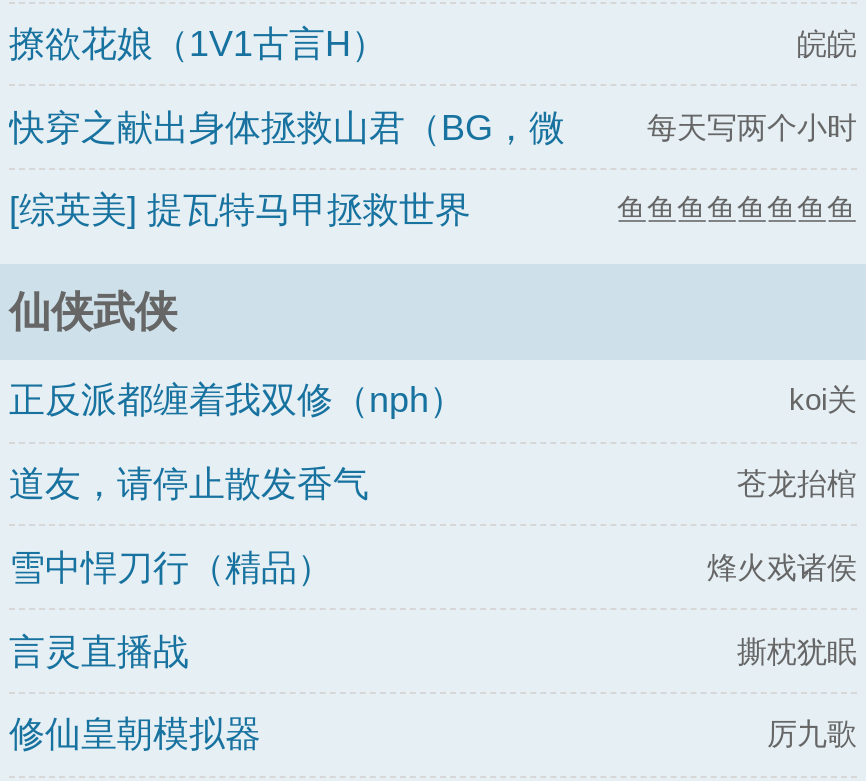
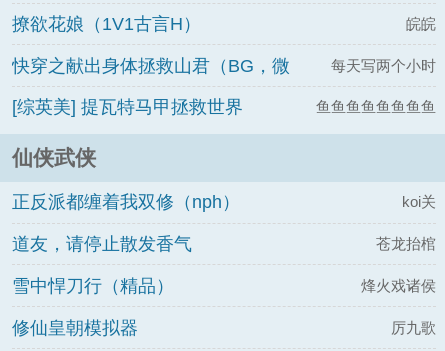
- 言灵直播战
- 撕枕犹眠
